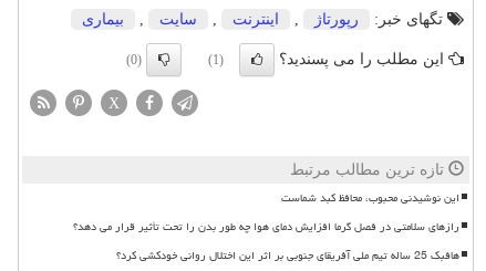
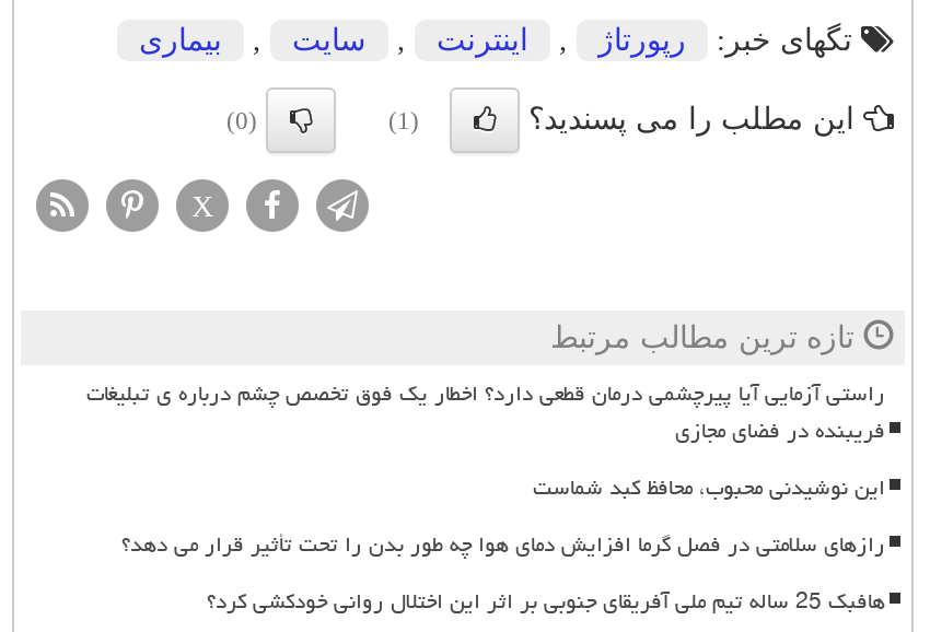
+ راستی آزمایی آیا پیرچشمی درمان قطعی دارد؟ اخطار یک فوق تخصص چشم درباره ی تبلیغات
+ فریبنده در فضای مجازی
